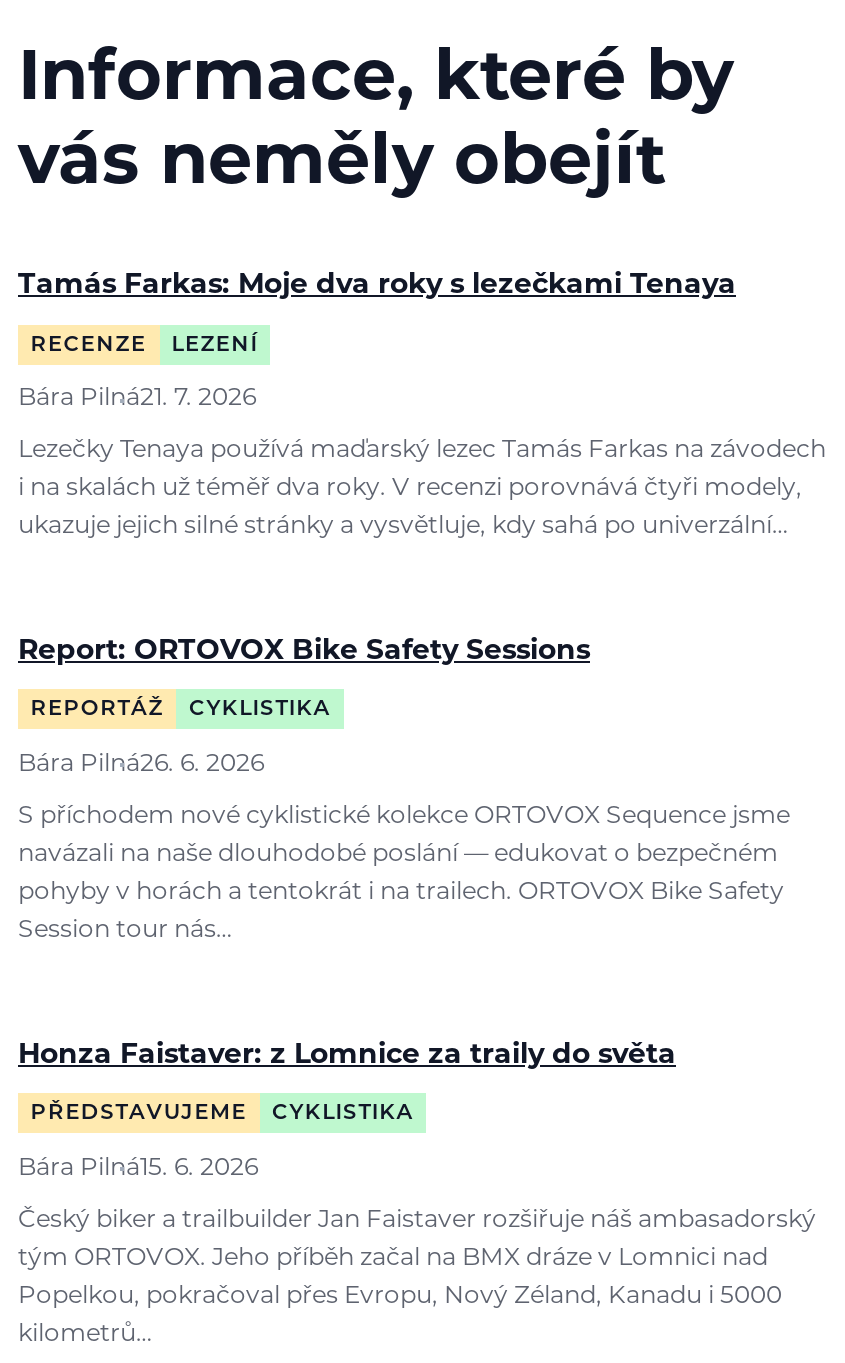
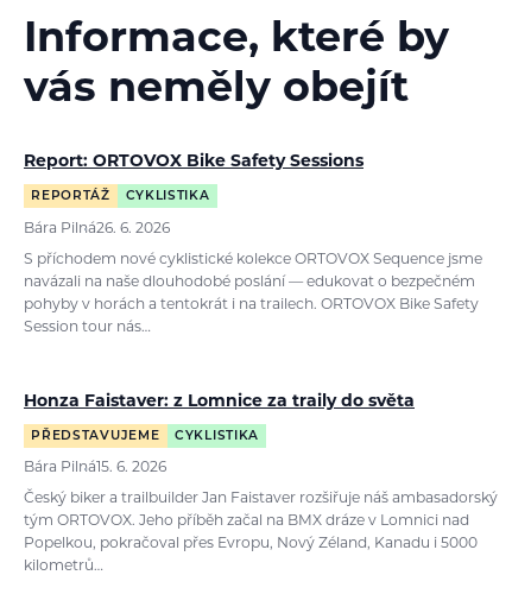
- Tamás Farkas: Moje dva roky s lezečkami Tenaya
- RECENZE
- LEZENÍ
- Bára Pilná21. 7. 2026
- Lezečky Tenaya používá maďarský lezec Tamás Farkas na závodech
- i na skalách už téměř dva roky. V recenzi porovnává čtyři modely,
- ukazuje jejich silné stránky a vysvětluje, kdy sahá po univerzální…
